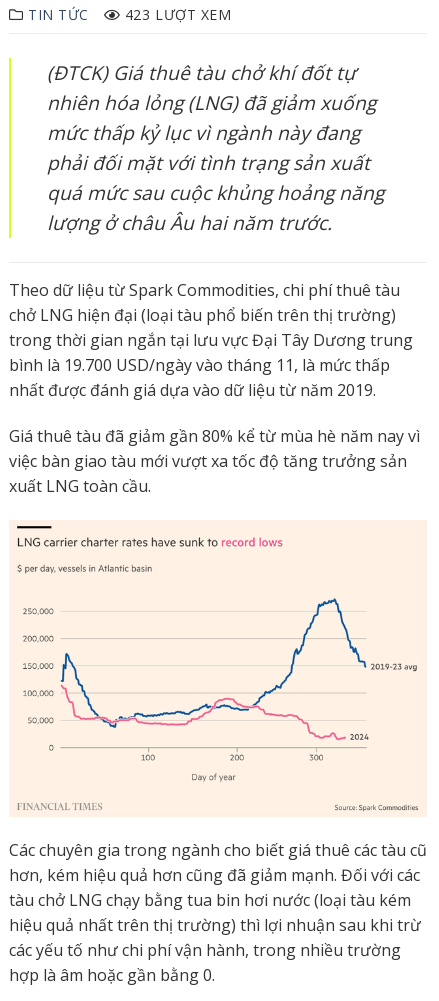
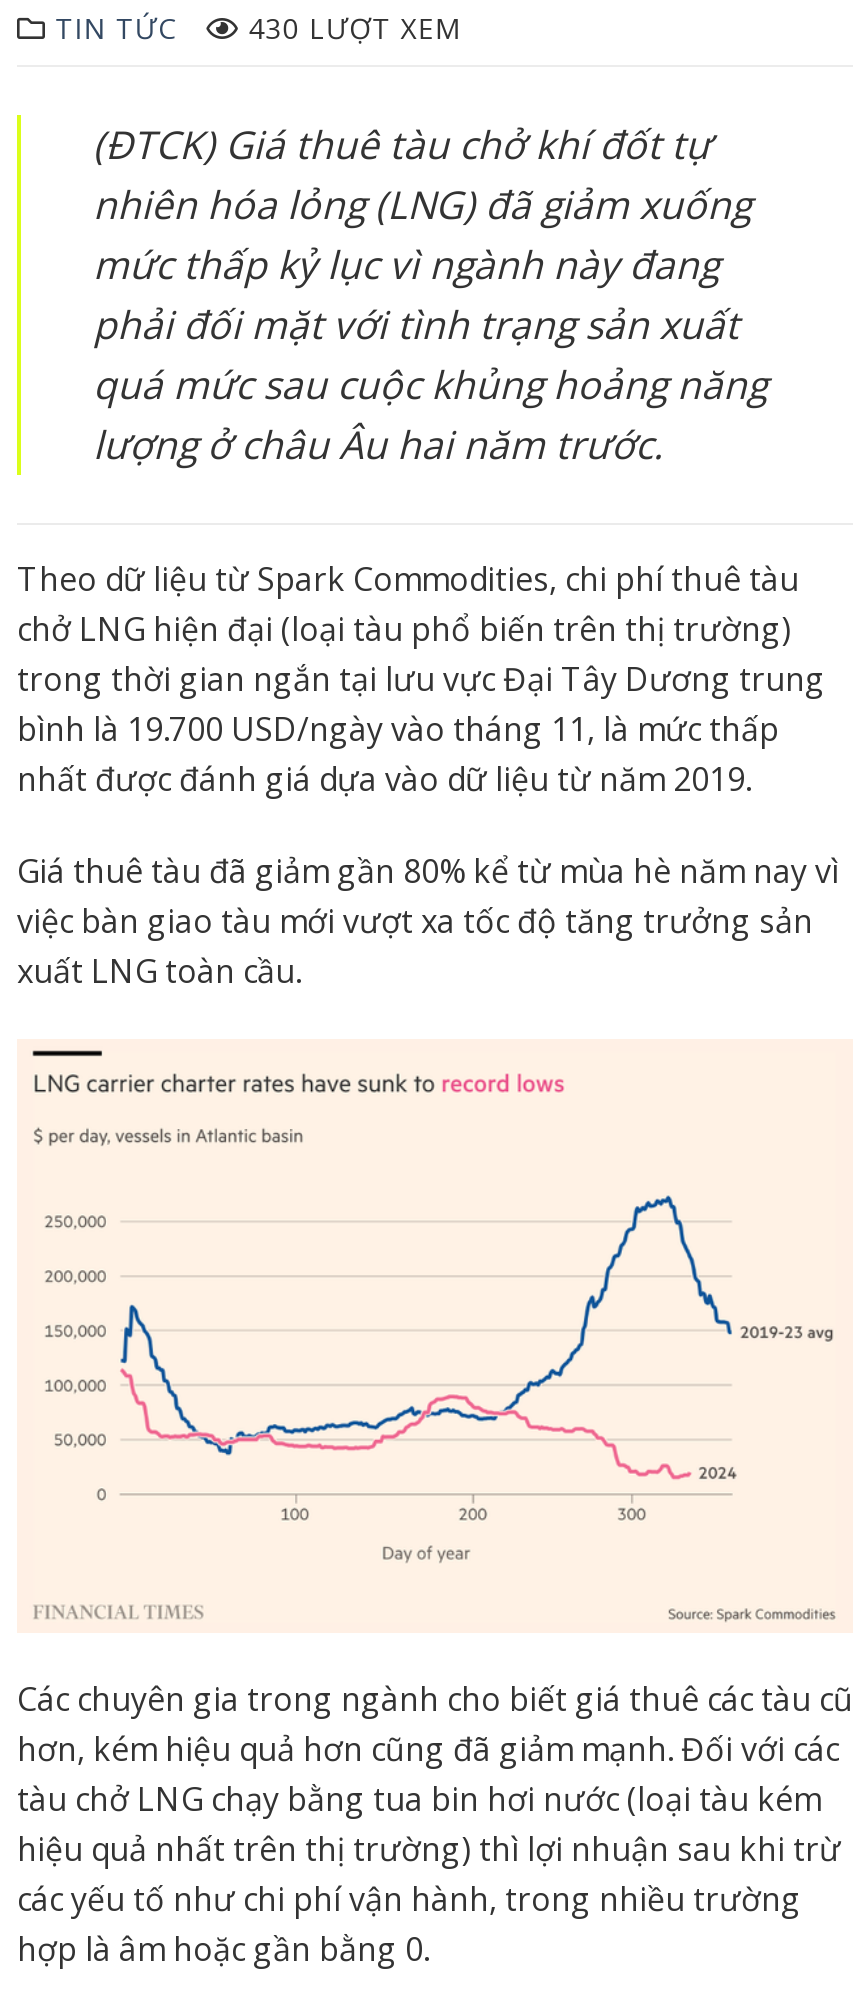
- TIN TỨC 423 LƯỢT XEM
+ TIN TỨC 430 LƯỢT XEM
